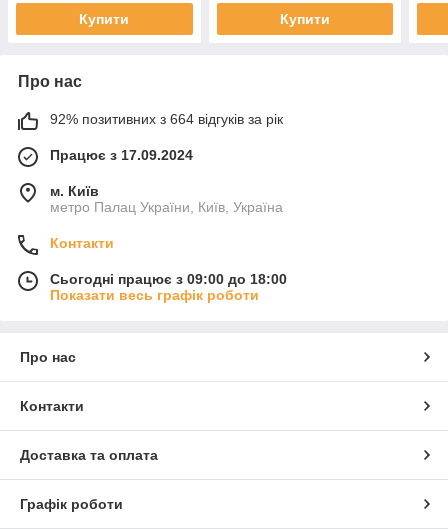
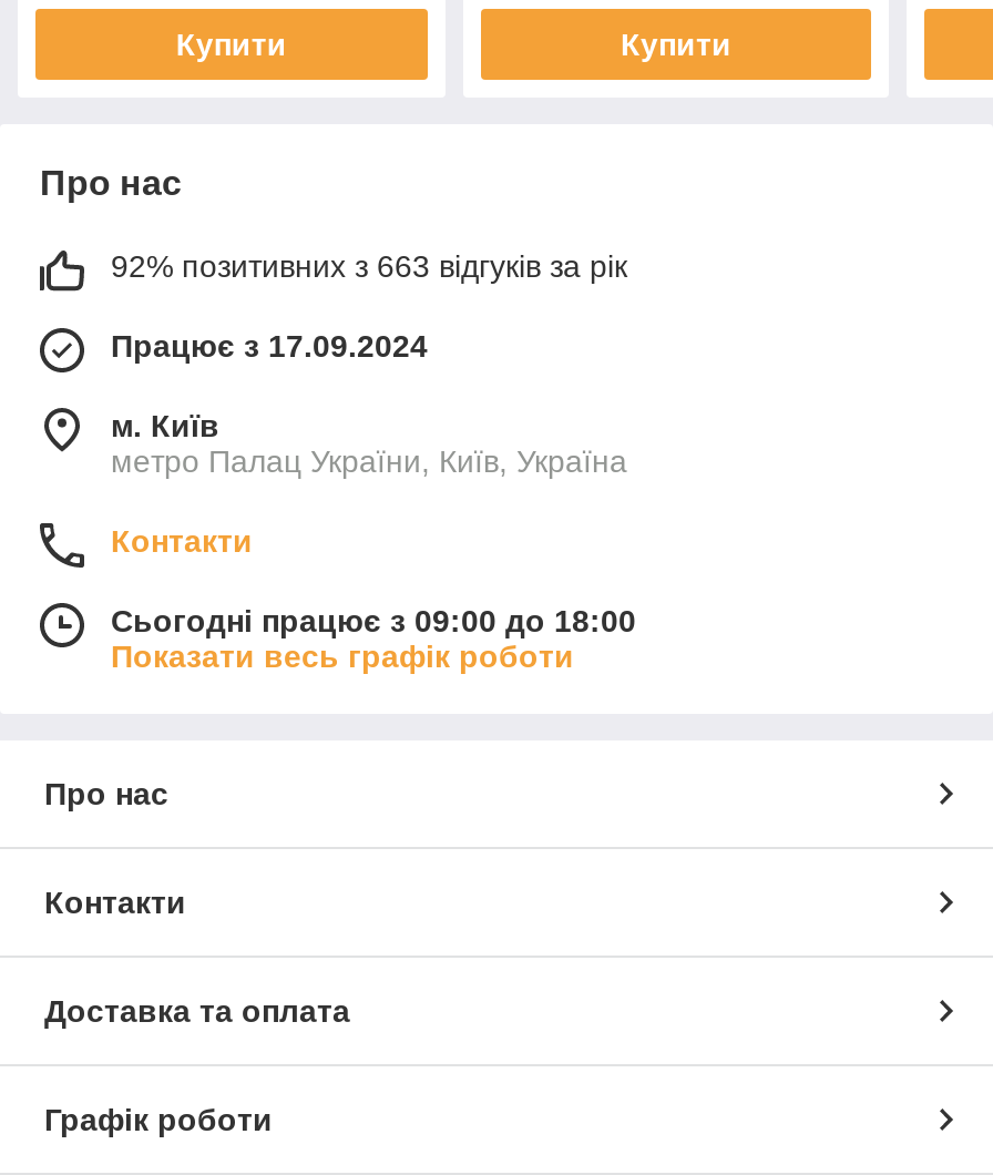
- 92% позитивних з 664 відгуків за рік
+ 92% позитивних з 663 відгуків за рік
